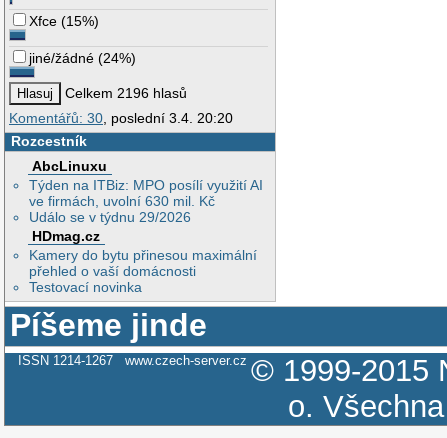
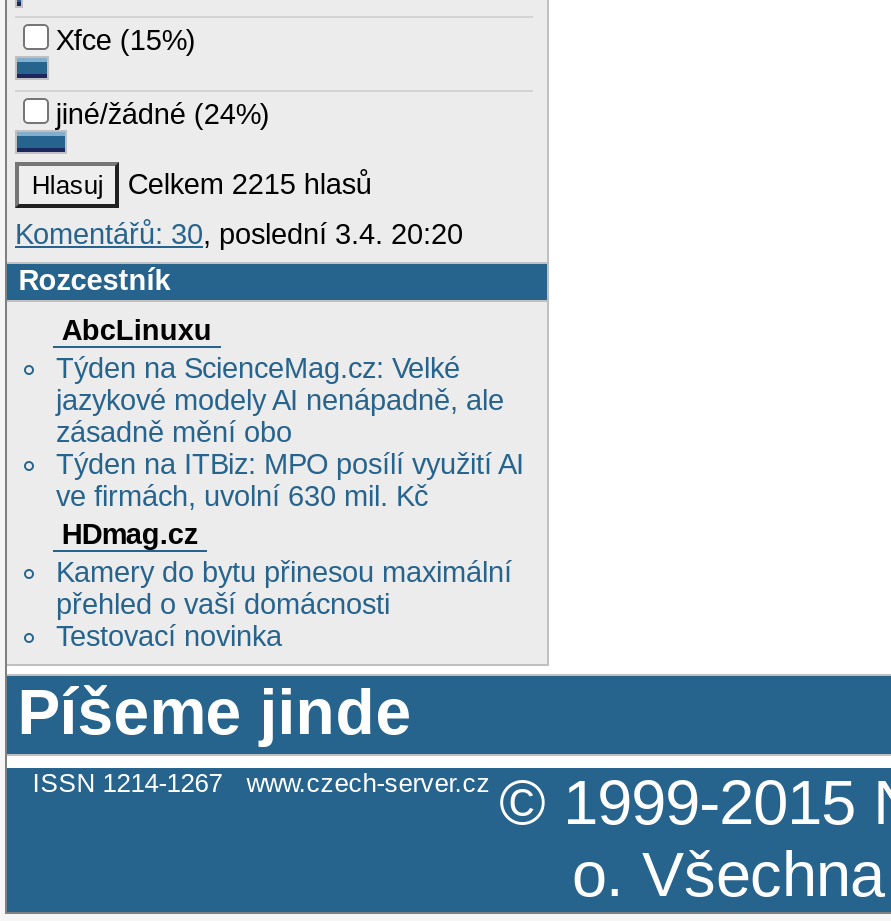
- Celkem 2196 hlasů
+ Celkem 2215 hlasů

+ Týden na ScienceMag.cz: Velké
+ jazykové modely AI nenápadně, ale
+ zásadně mění obo

moved down: Týden na ITBiz: MPO posílí využití AI | ve firmách, uvolní 630 mil. Kč

- Událo se v týdnu 29/2026
